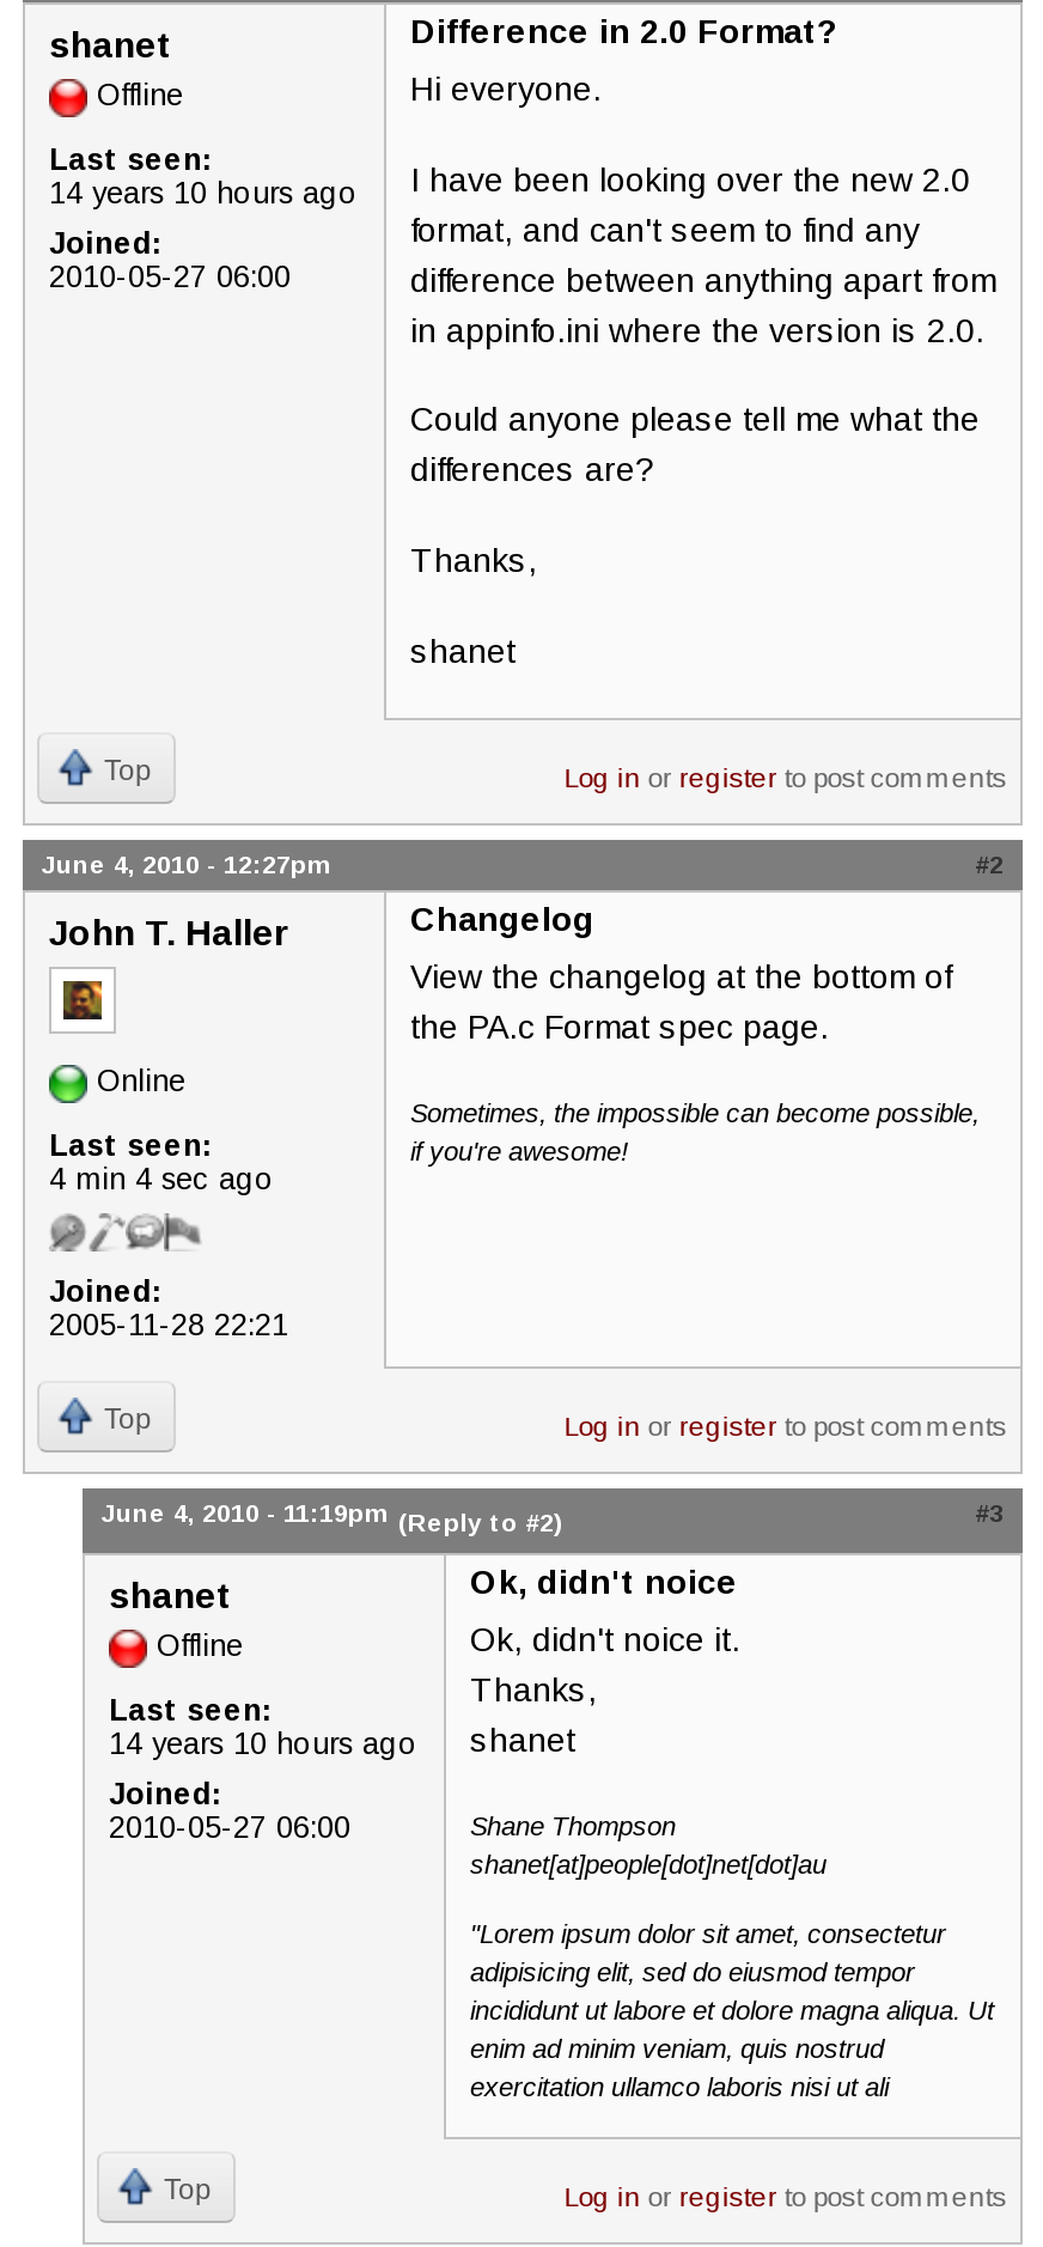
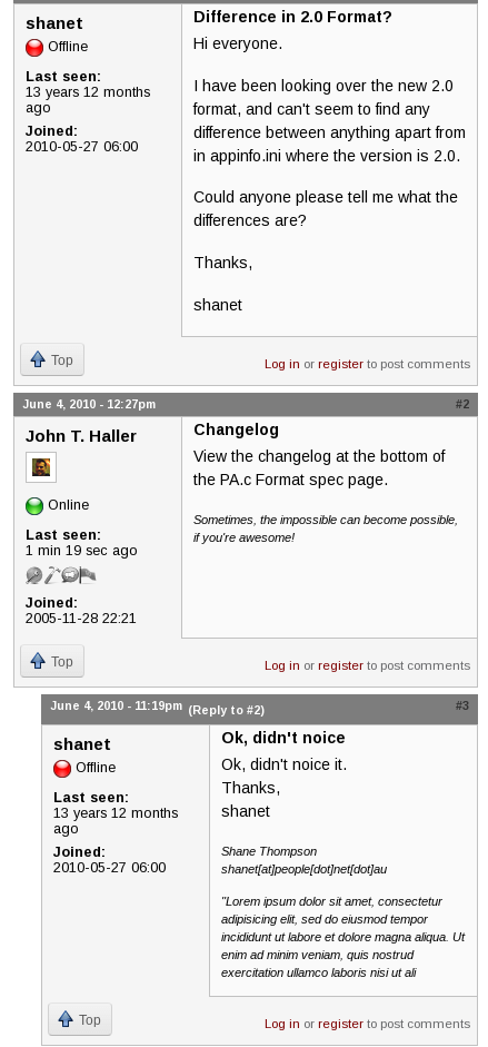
- 14 years 10 hours ago
+ 13 years 12 months
+ ago

- 4 min 4 sec ago
+ 1 min 19 sec ago

- 14 years 10 hours ago
+ 13 years 12 months
+ ago
